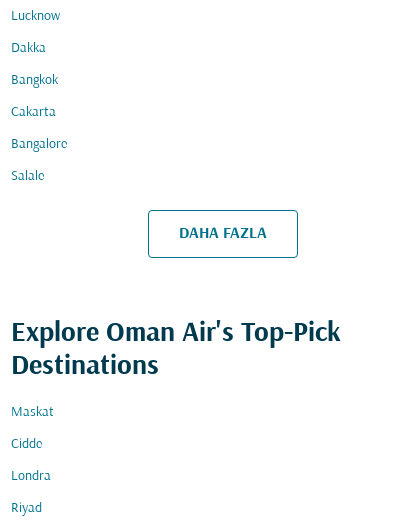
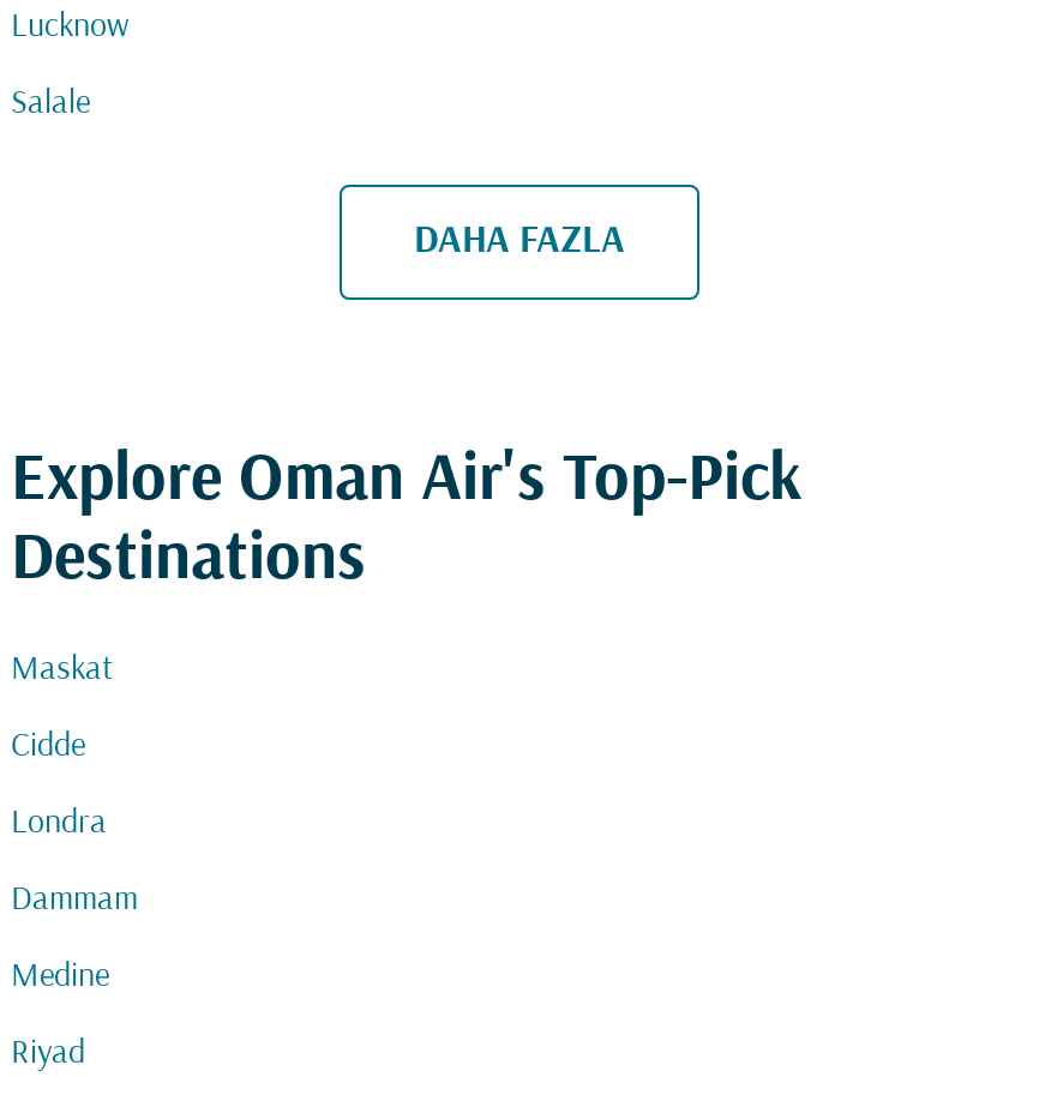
- Dakka
- Bangkok
- Cakarta
- Bangalore

moved up: Salale | DAHA FAZLA | Explore Oman Air's Top-Pick | Destinations | Maskat | Cidde | Londra

+ Dammam
+ Medine
